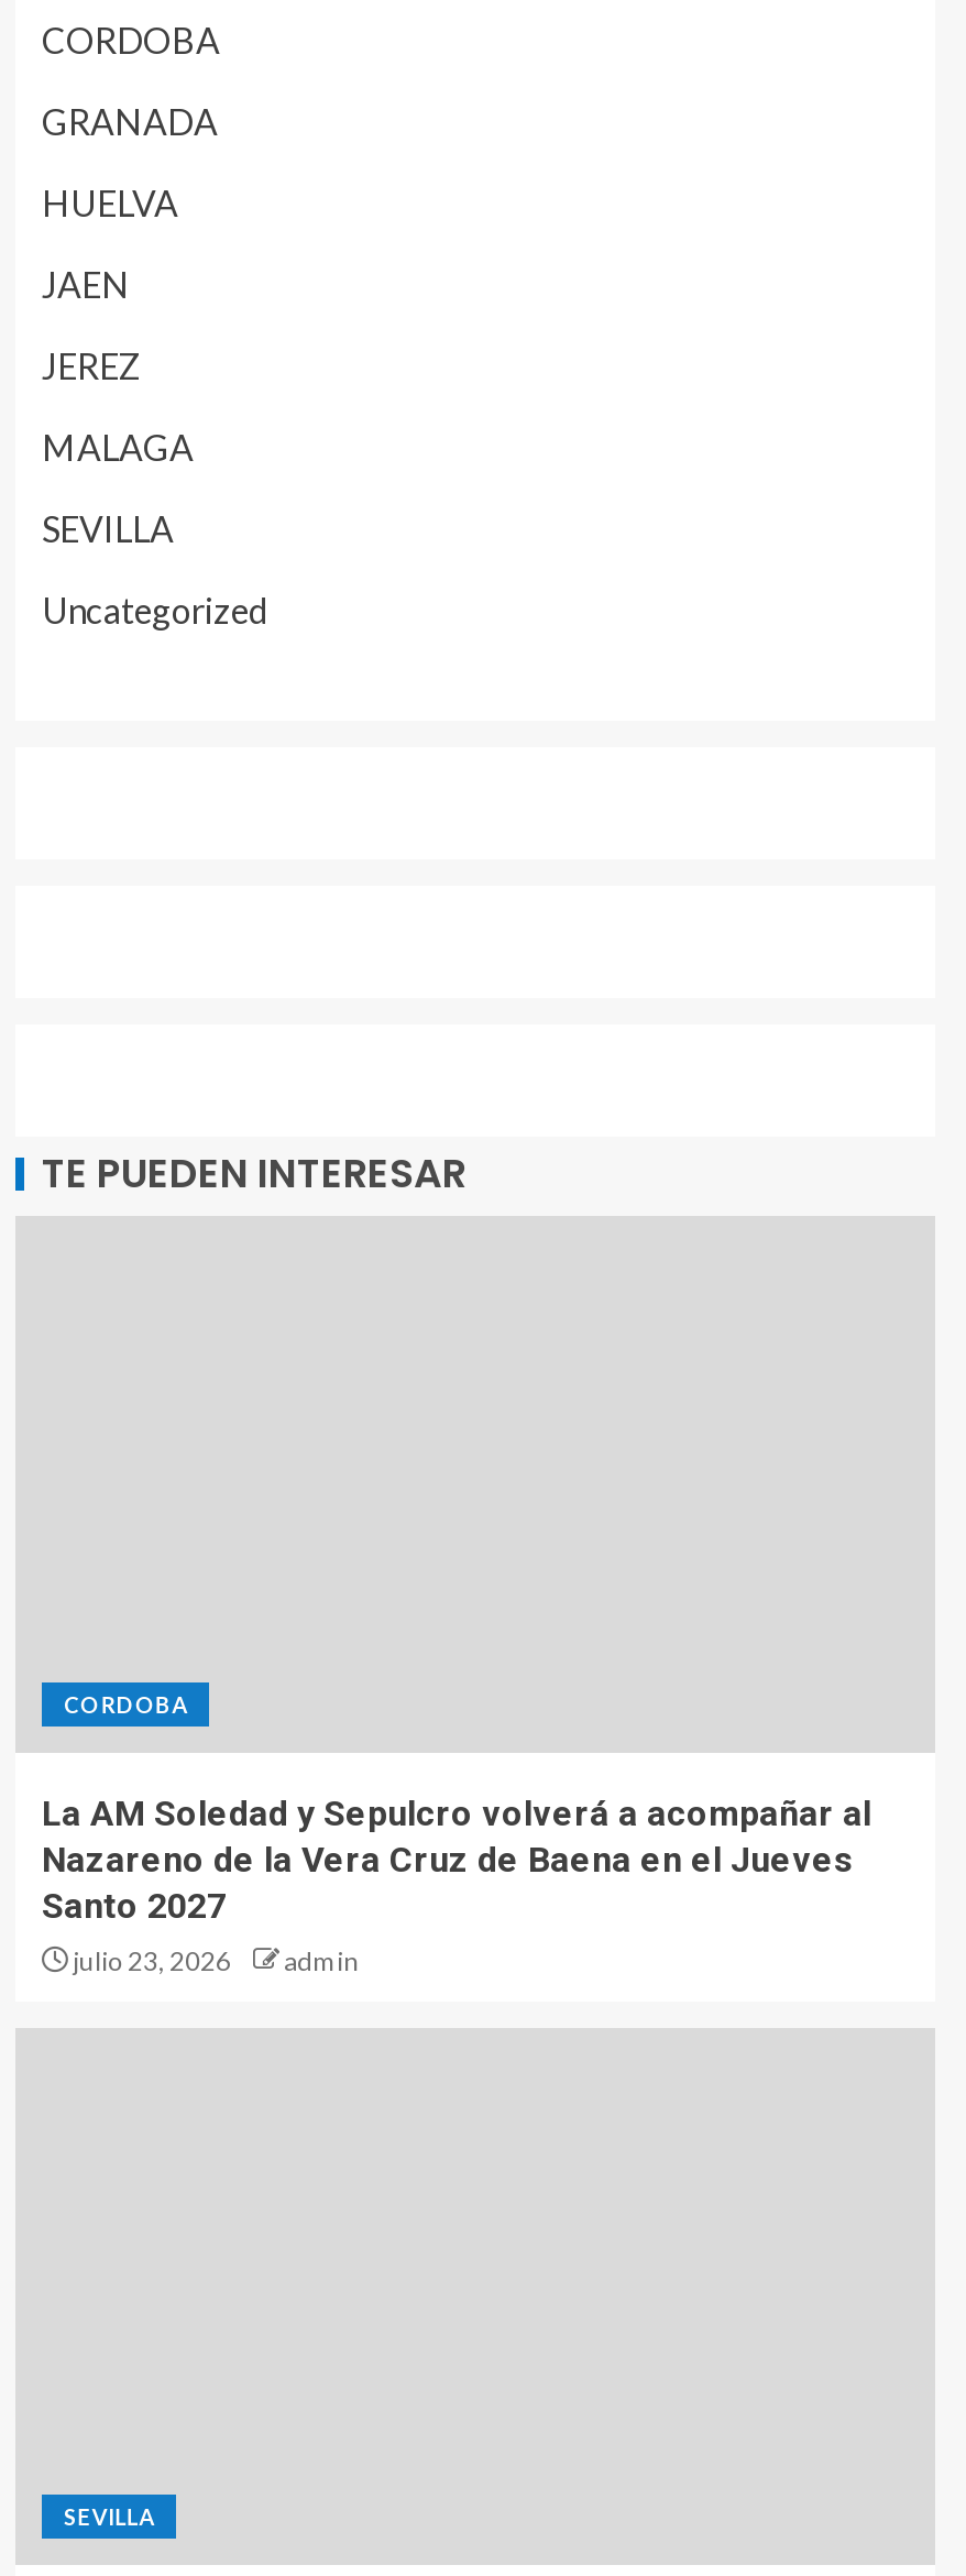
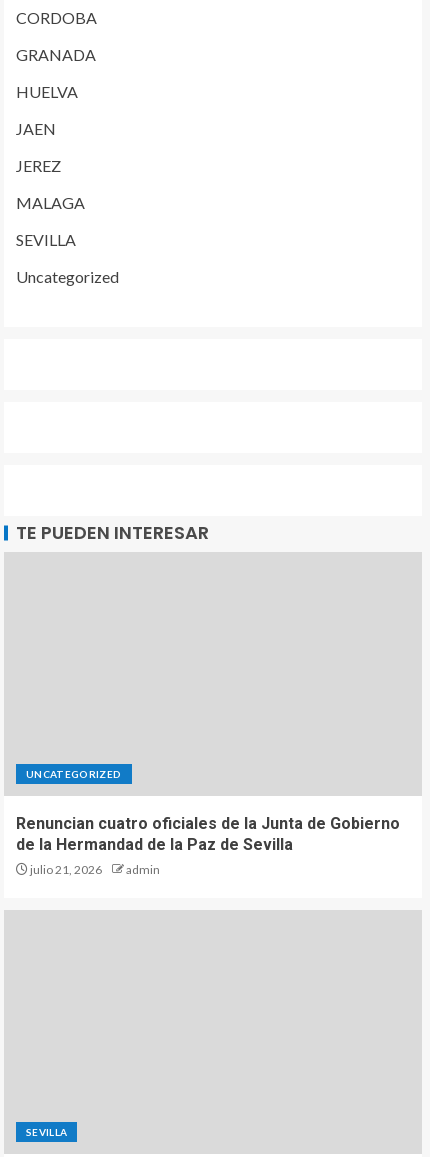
- CORDOBA
+ UNCATEGORIZED

- La AM Soledad y Sepulcro volverá a acompañar al
- Nazareno de la Vera Cruz de Baena en el Jueves
- Santo 2027
- julio 23, 2026
+ Renuncian cuatro oficiales de la Junta de Gobierno
+ de la Hermandad de la Paz de Sevilla
+ julio 21, 2026
